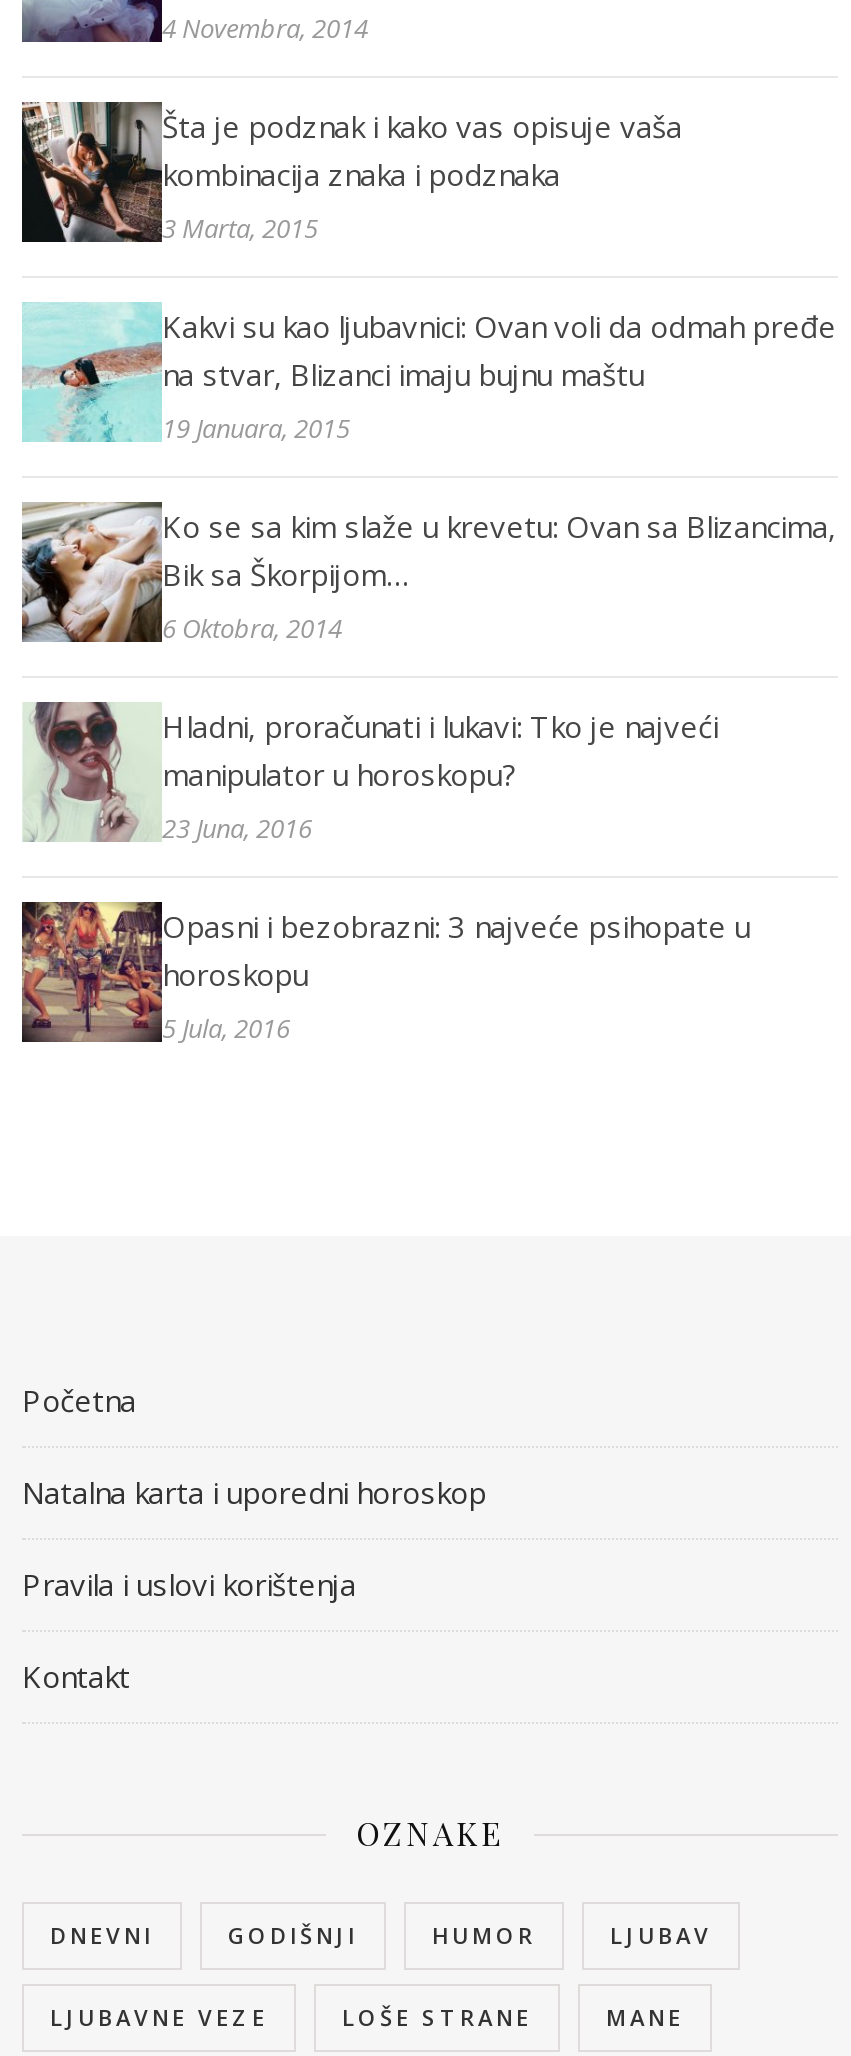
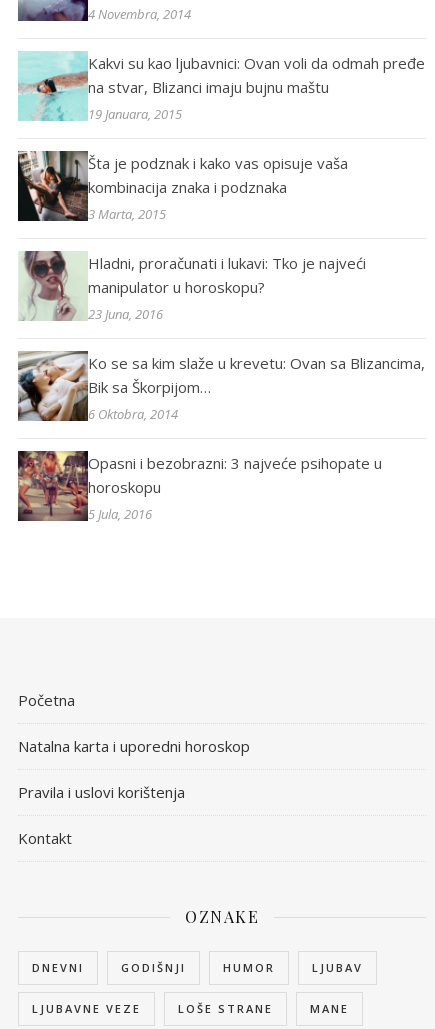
moved down: [image] | Šta je podznak i kako vas opisuje vaša | kombinacija znaka i podznaka | 3 Marta, 2015

moved up: [image] | Kakvi su kao ljubavnici: Ovan voli da odmah pređe | na stvar, Blizanci imaju bujnu maštu | 19 Januara, 2015

moved down: [image] | Ko se sa kim slaže u krevetu: Ovan sa Blizancima, | Bik sa Škorpijom… | 6 Oktobra, 2014

moved up: [image] | Hladni, proračunati i lukavi: Tko je najveći | manipulator u horoskopu? | 23 Juna, 2016
